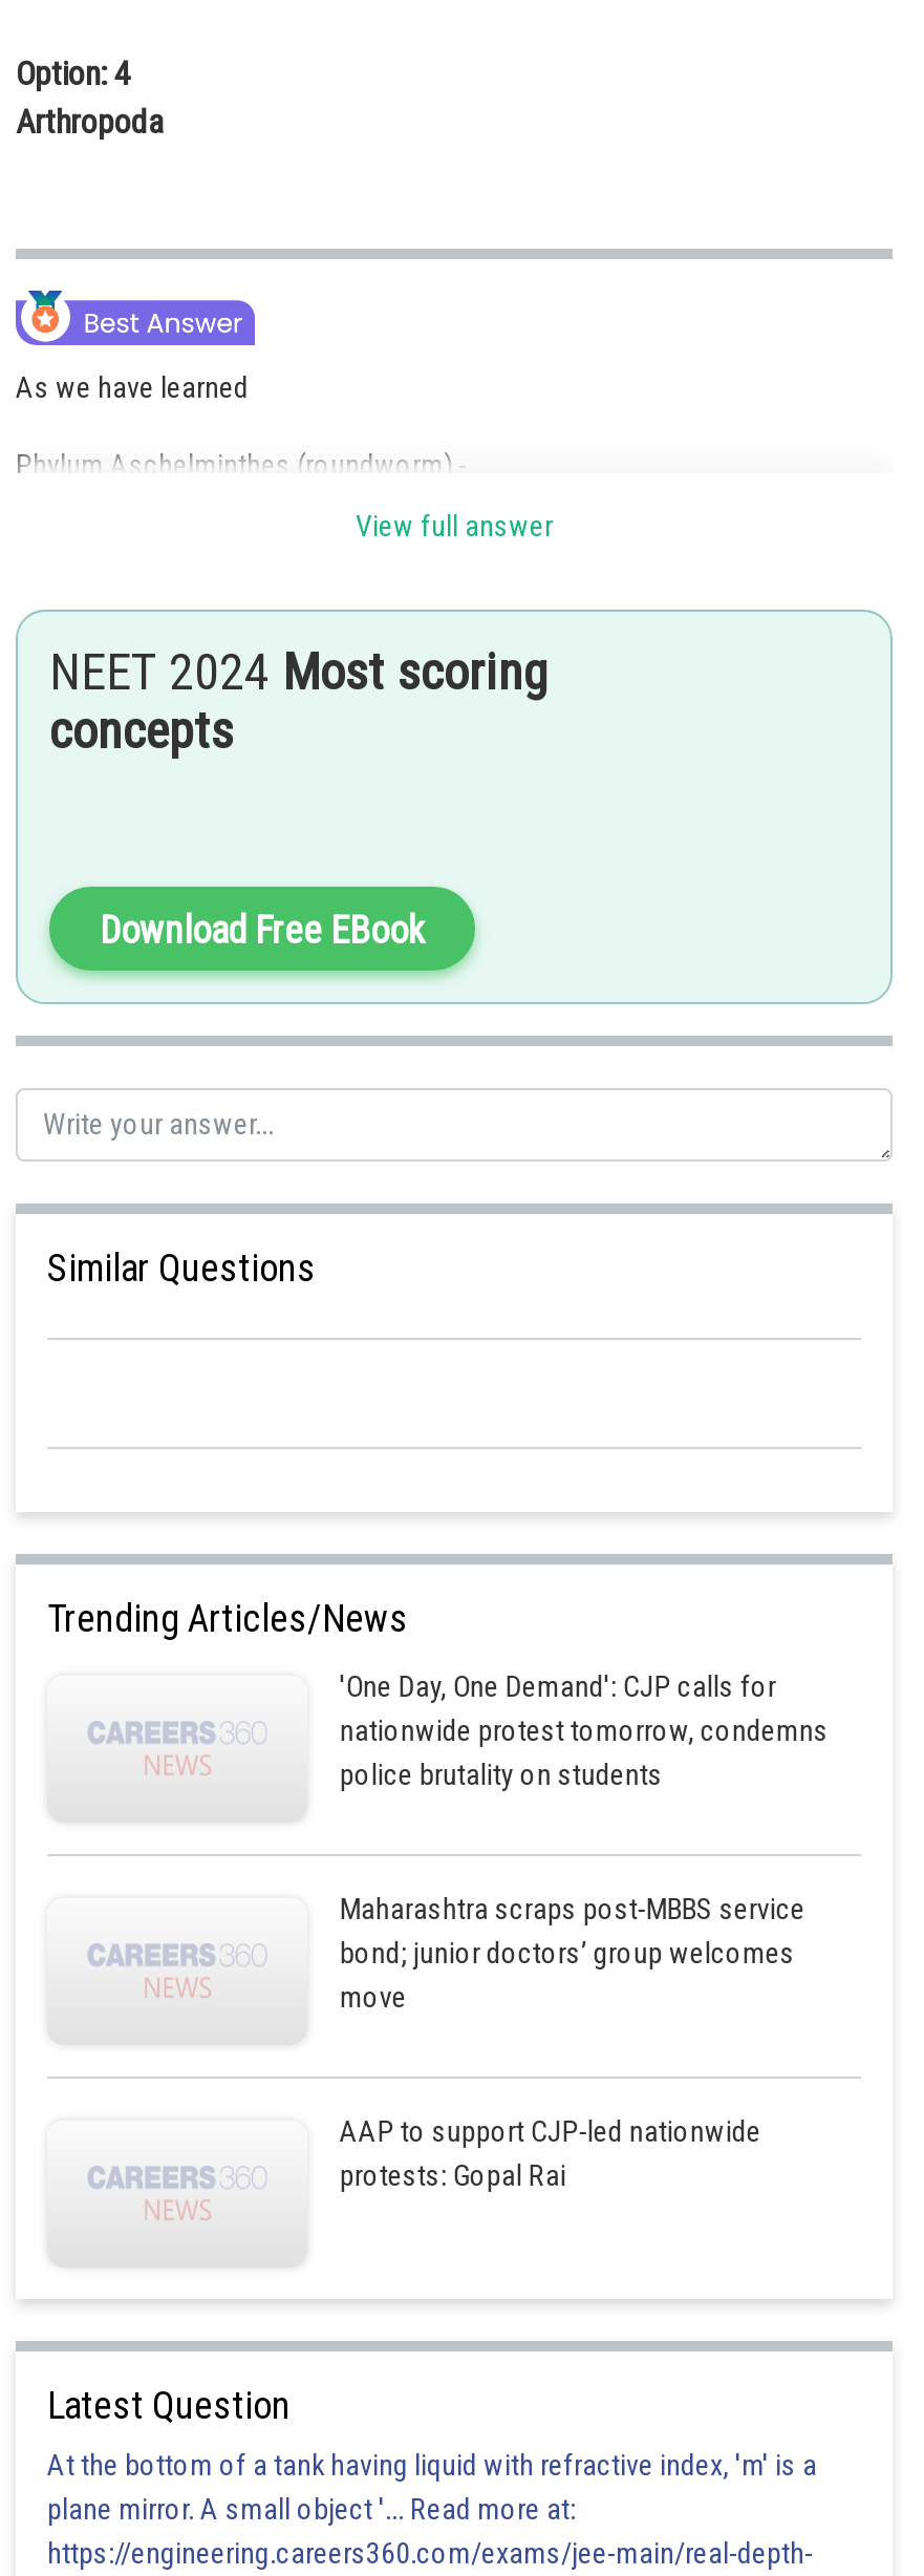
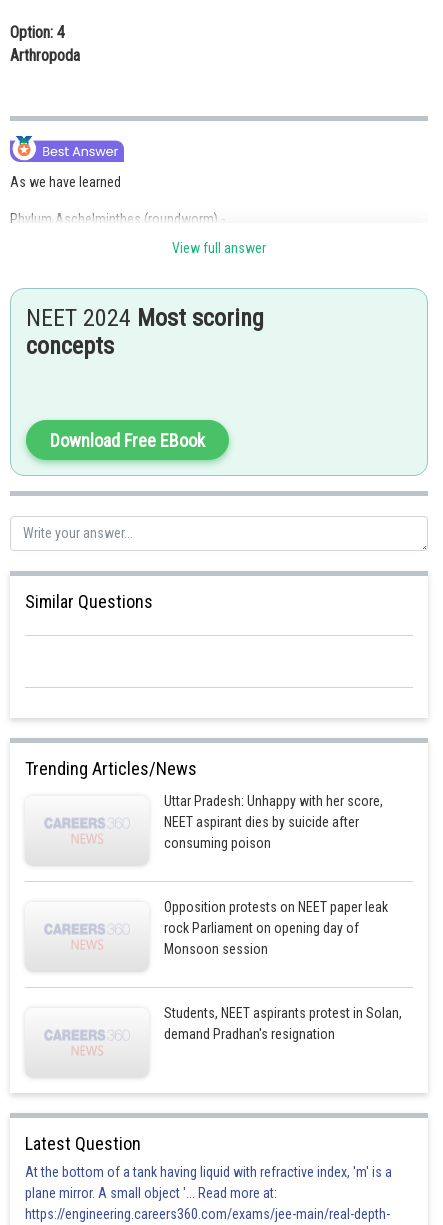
- 'One Day, One Demand': CJP calls for
- nationwide protest tomorrow, condemns
- police brutality on students
+ Uttar Pradesh: Unhappy with her score,
+ NEET aspirant dies by suicide after
+ consuming poison

- Maharashtra scraps post-MBBS service
- bond; junior doctors’ group welcomes
- move
+ Opposition protests on NEET paper leak
+ rock Parliament on opening day of
+ Monsoon session

- AAP to support CJP-led nationwide
- protests: Gopal Rai
+ Students, NEET aspirants protest in Solan,
+ demand Pradhan's resignation
